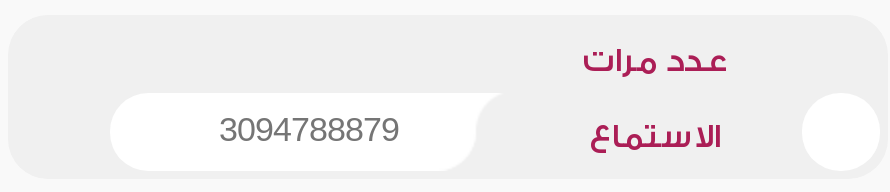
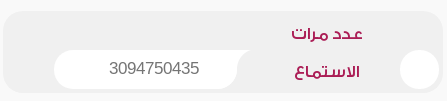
- 3094788879
+ 3094750435
